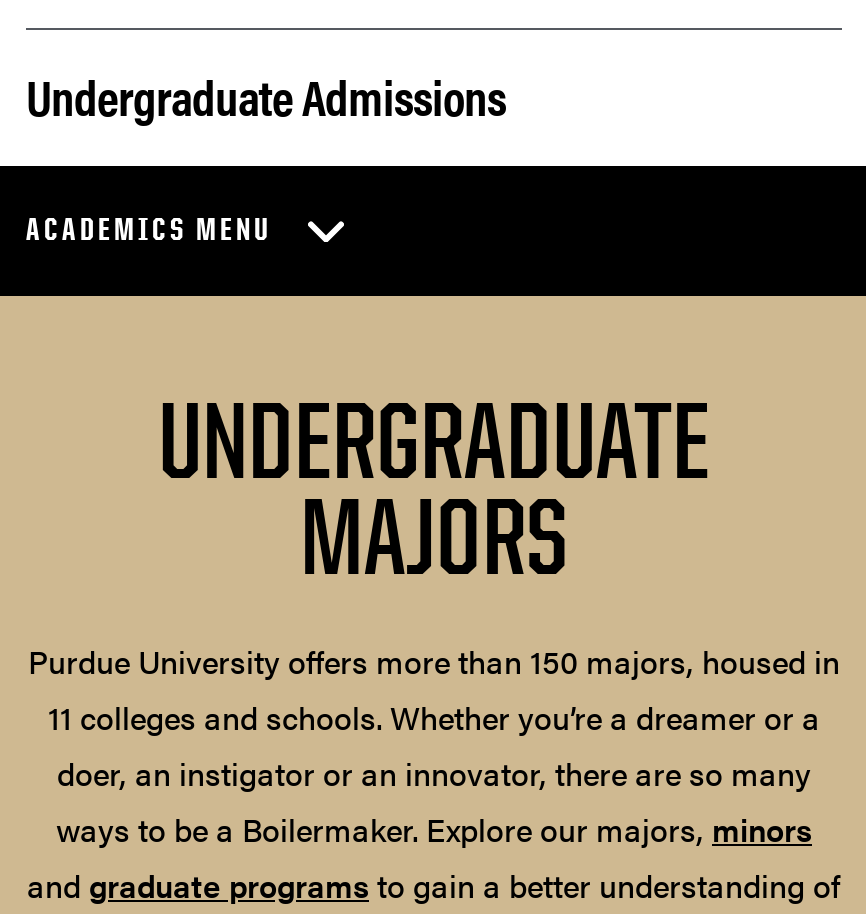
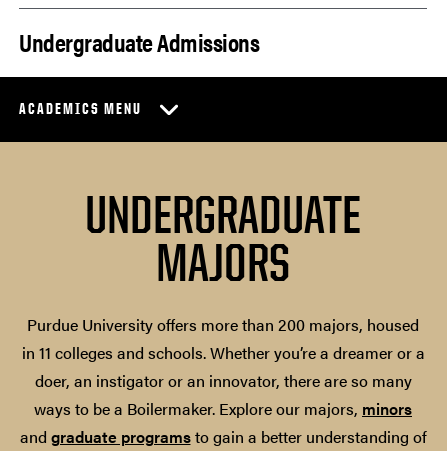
- Purdue University offers more than 150 majors, housed in
- 11 colleges and schools. Whether you’re a dreamer or a
+ Purdue University offers more than 200 majors, housed
+ in 11 colleges and schools. Whether you’re a dreamer or a
